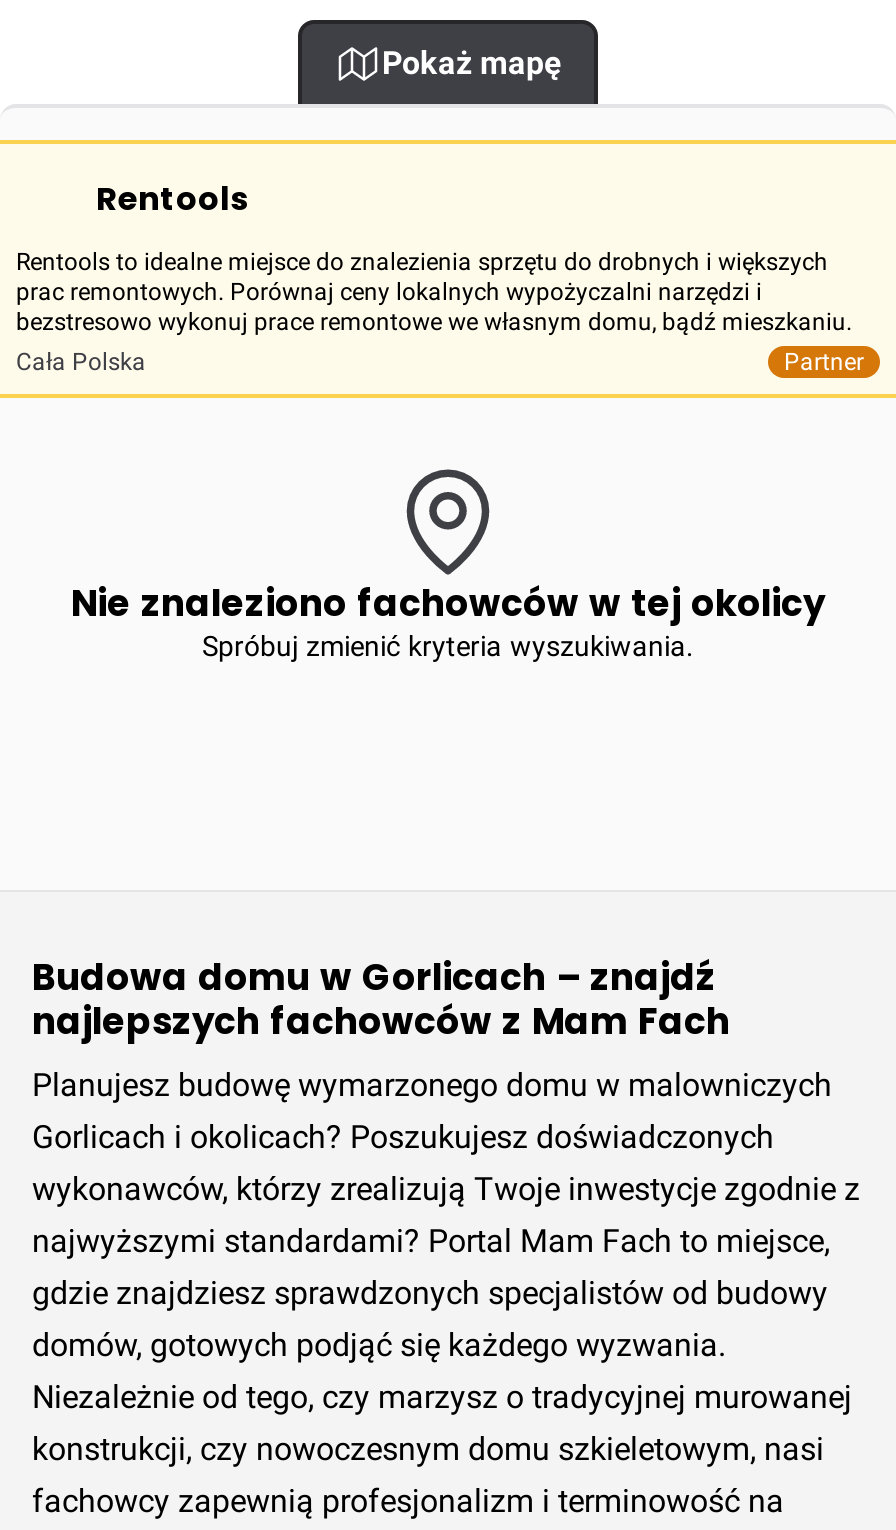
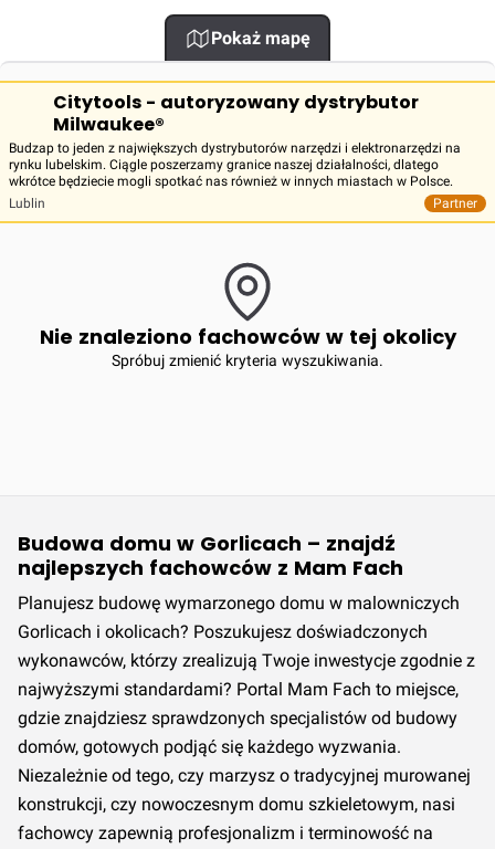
- Rentools
- Rentools to idealne miejsce do znalezienia sprzętu do drobnych i większych
- prac remontowych. Porównaj ceny lokalnych wypożyczalni narzędzi i
- bezstresowo wykonuj prace remontowe we własnym domu, bądź mieszkaniu.
- Cała Polska
+ Citytools - autoryzowany dystrybutor
+ Milwaukee®
+ Budzap to jeden z największych dystrybutorów narzędzi i elektronarzędzi na
+ rynku lubelskim. Ciągle poszerzamy granice naszej działalności, dlatego
+ wkrótce będziecie mogli spotkać nas również w innych miastach w Polsce.
+ Lublin
